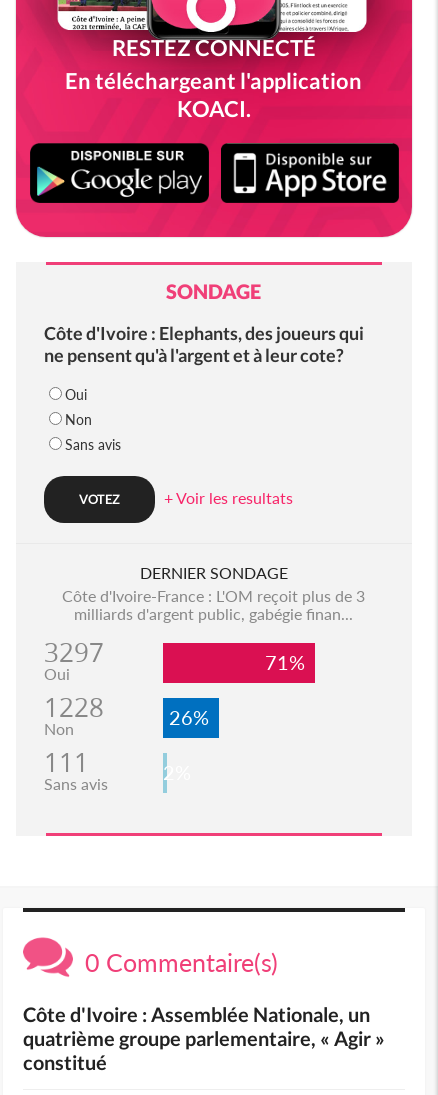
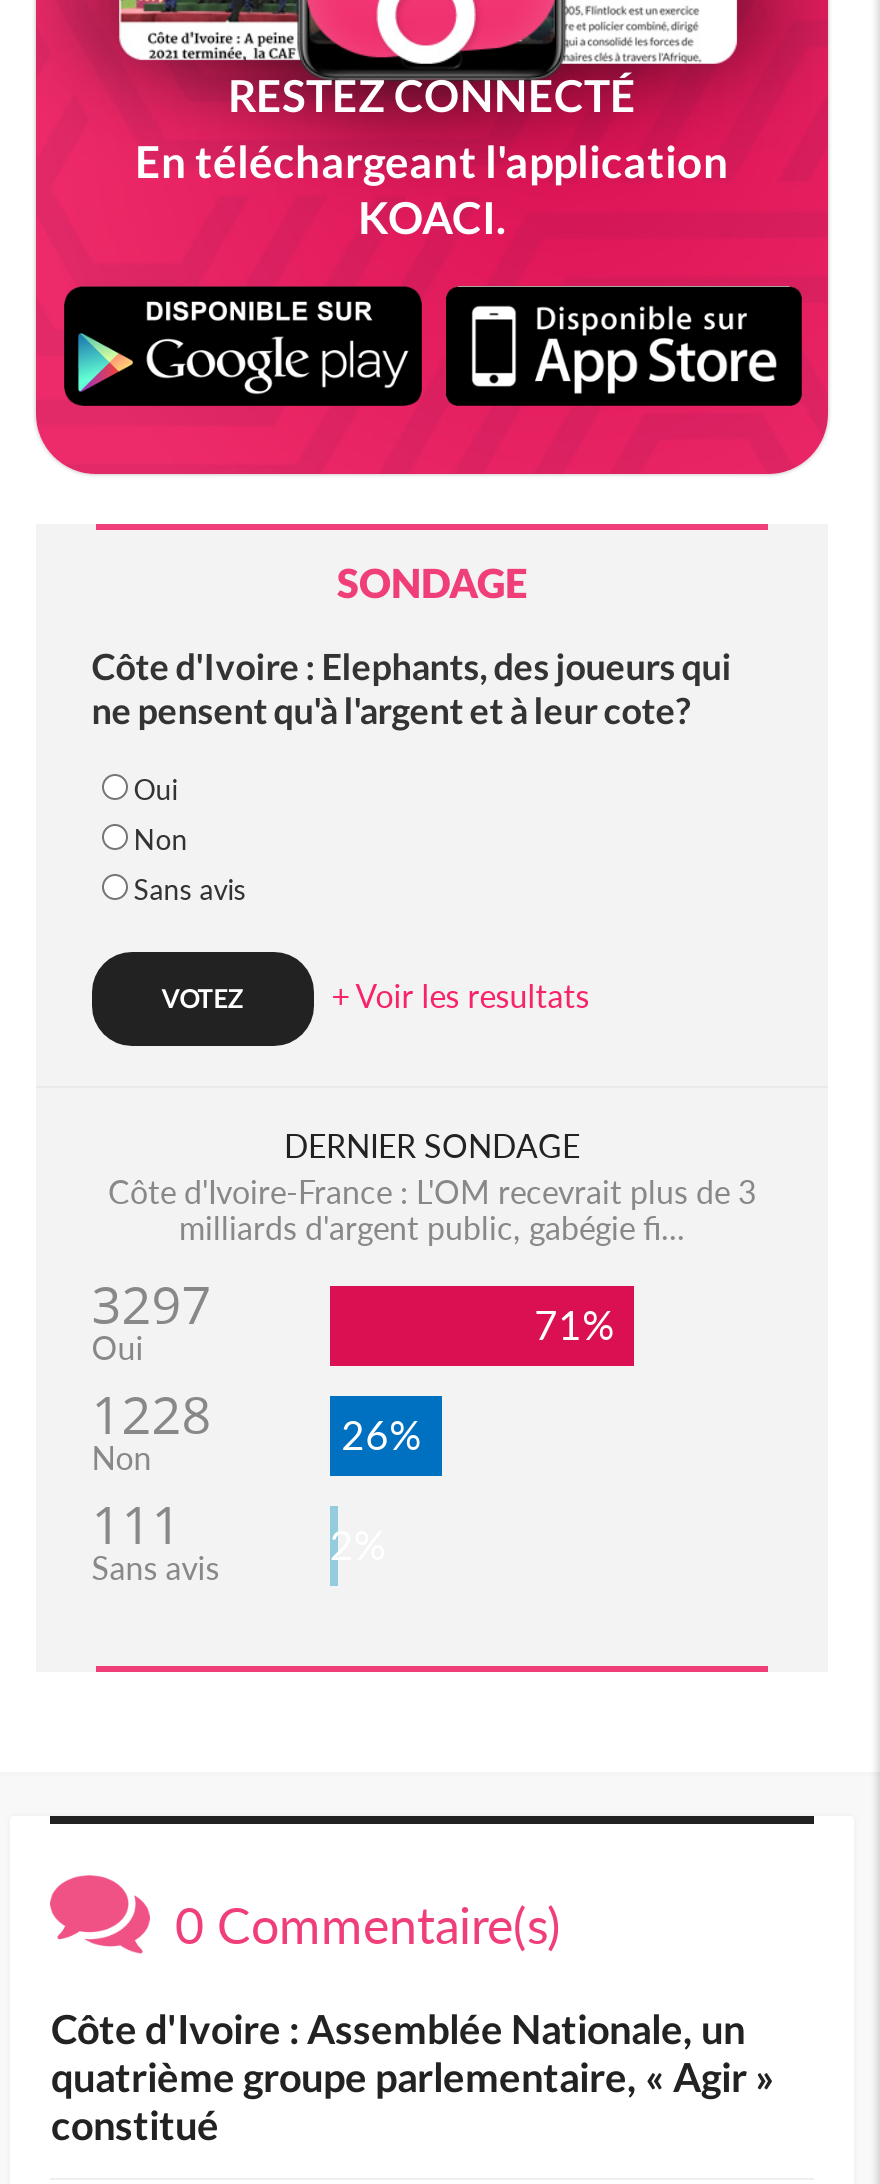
- Côte d'Ivoire-France : L'OM reçoit plus de 3
+ Côte d'Ivoire-France : L'OM recevrait plus de 3

- milliards d'argent public, gabégie finan...
+ milliards d'argent public, gabégie fi...
